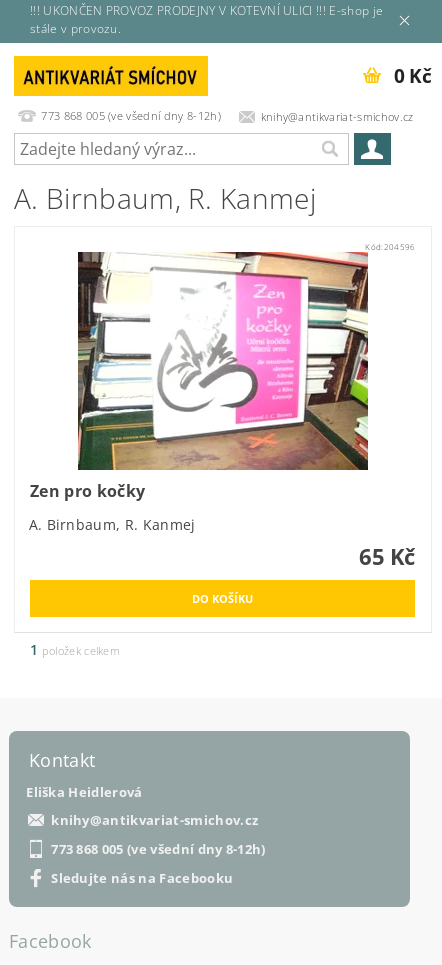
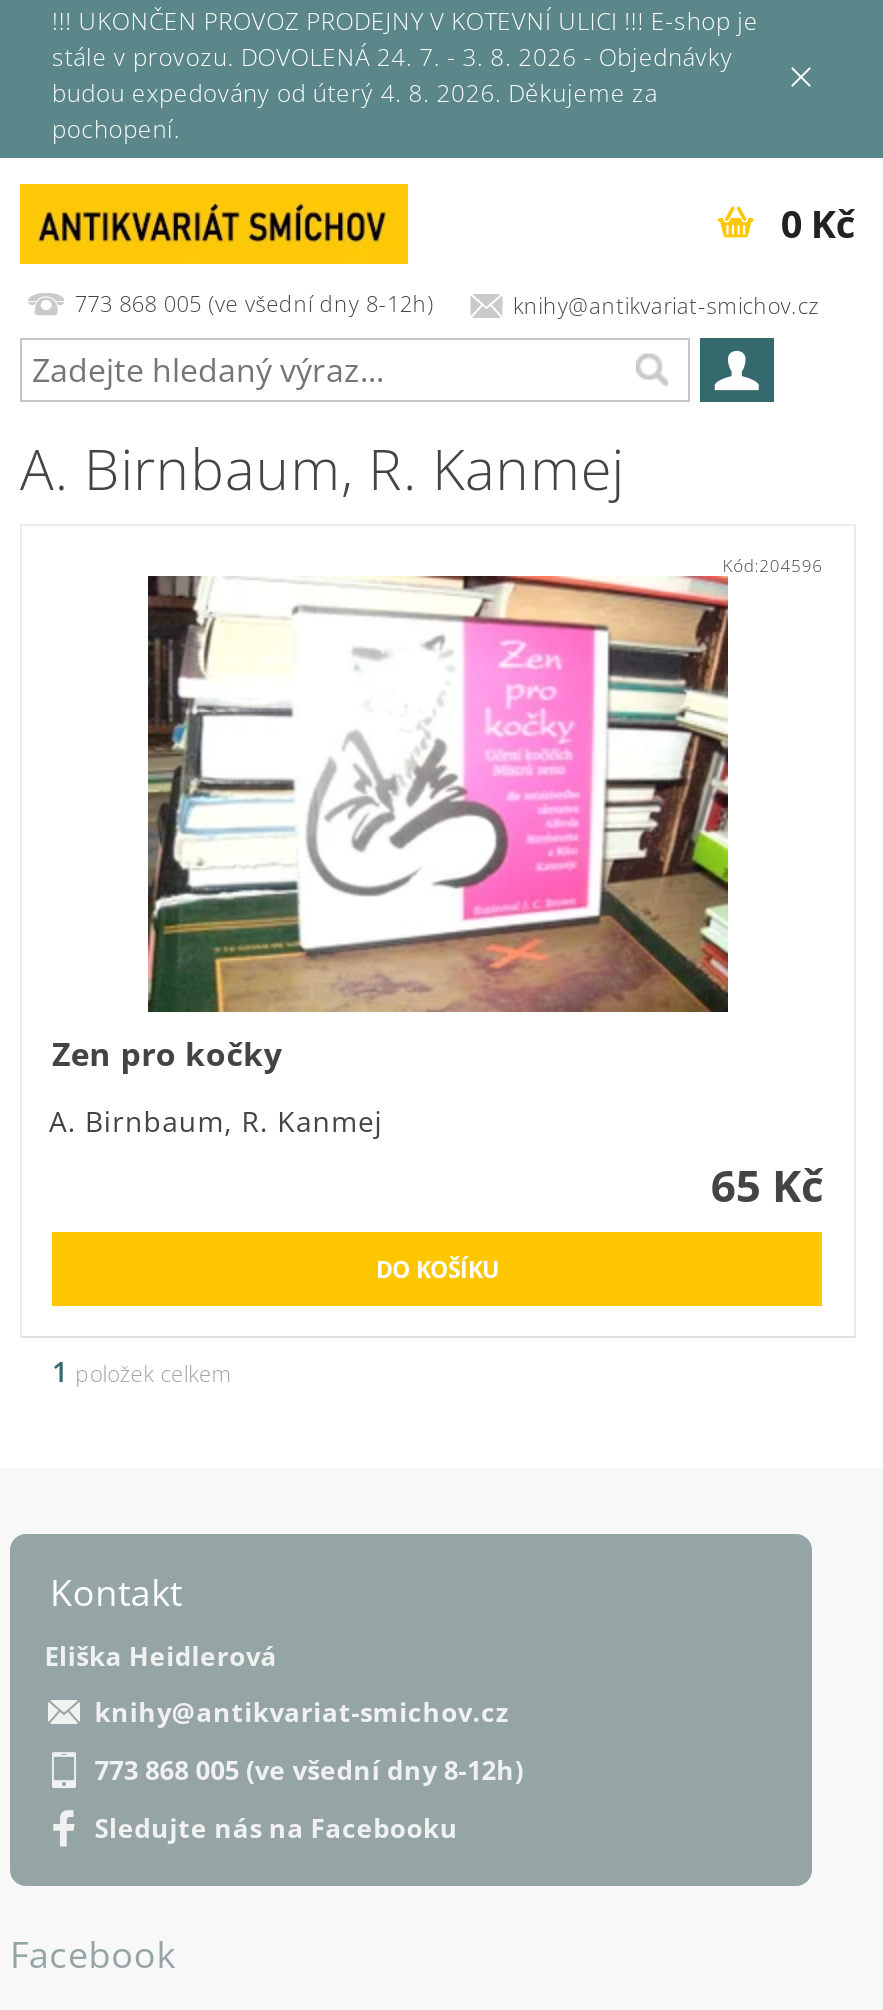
- stále v provozu.
+ stále v provozu. DOVOLENÁ 24. 7. - 3. 8. 2026 - Objednávky
+ budou expedovány od úterý 4. 8. 2026. Děkujeme za
+ pochopení.
